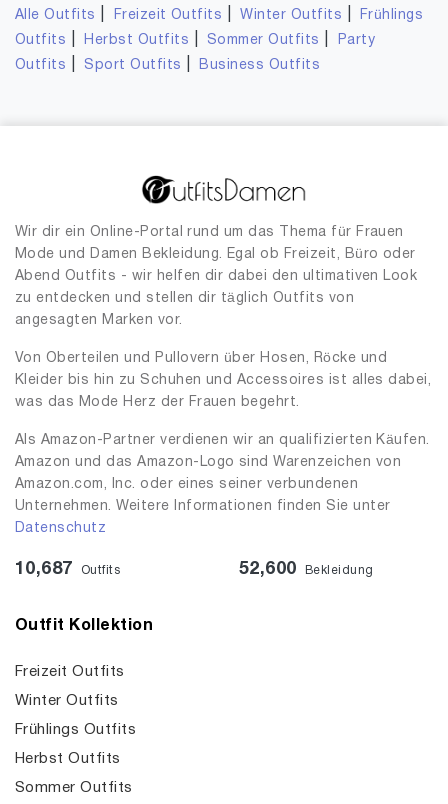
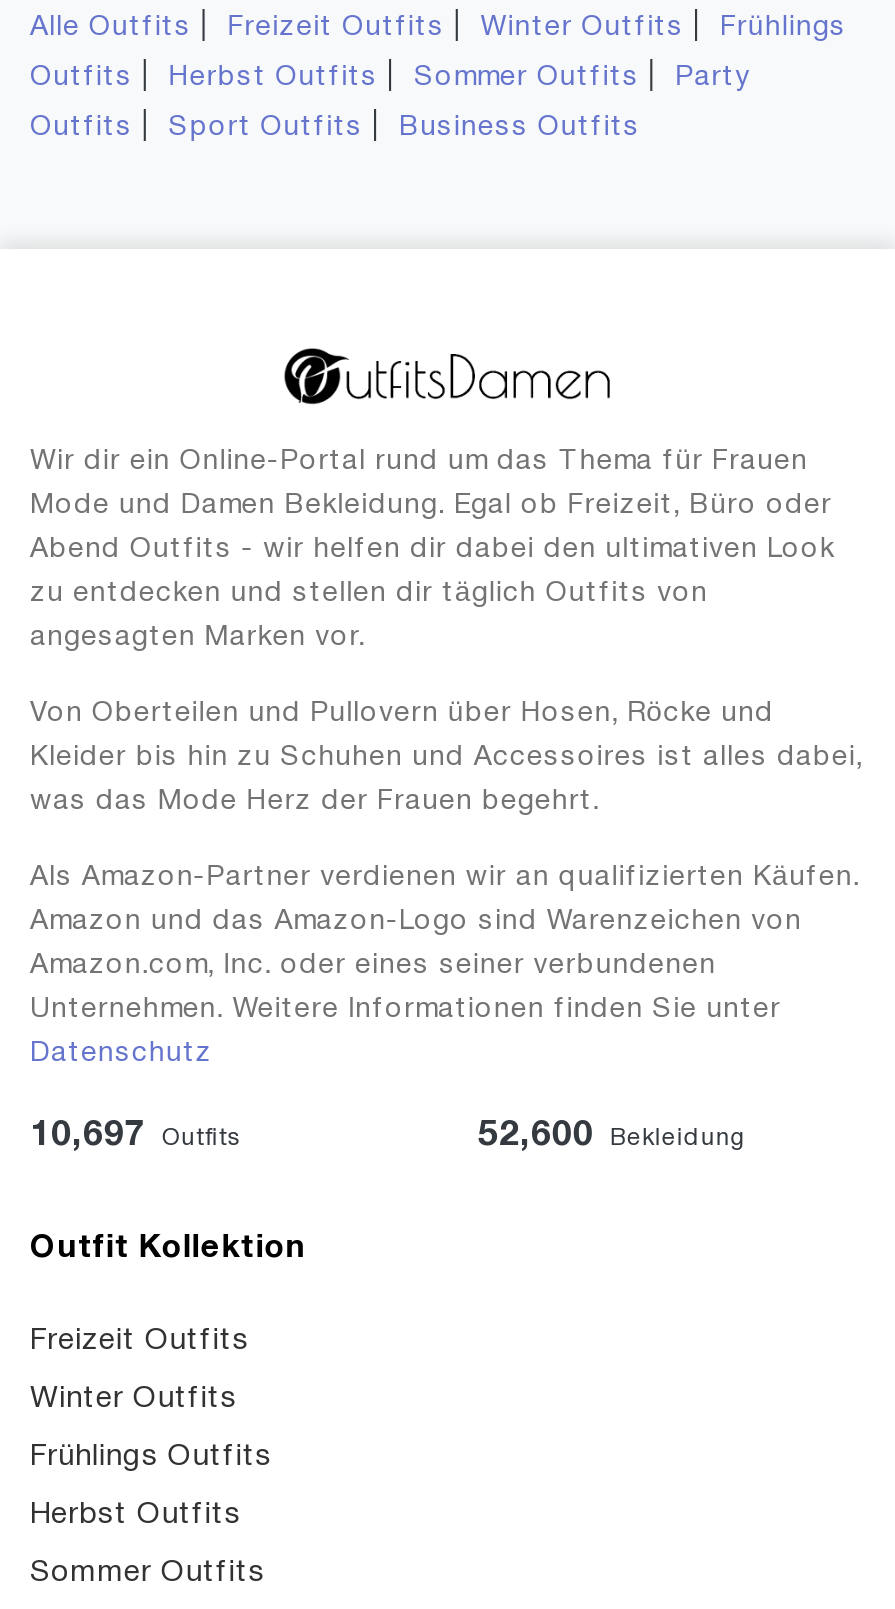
- 10,687 Outfits
+ 10,697 Outfits
